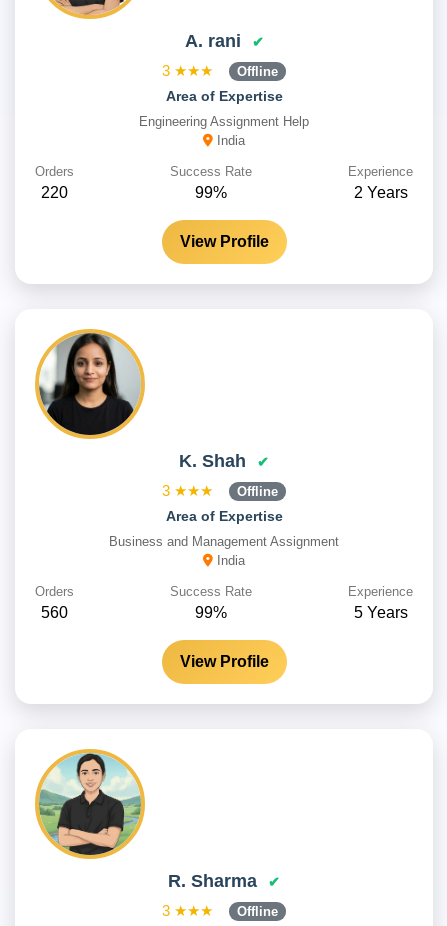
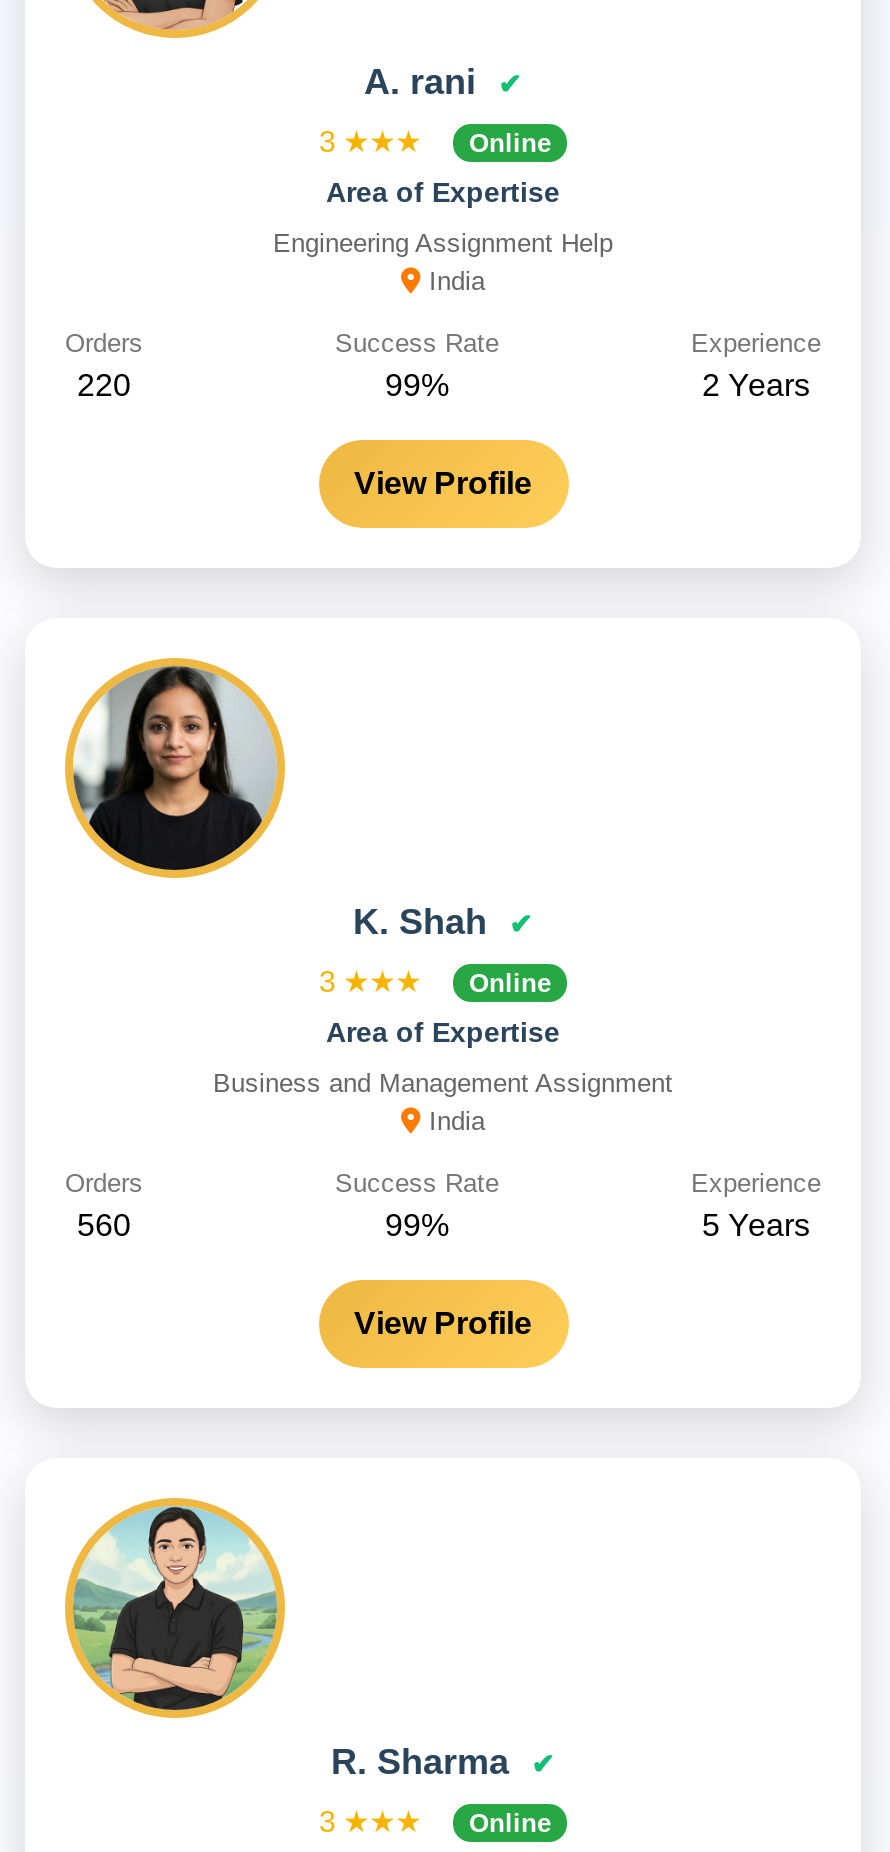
- Offline
+ Online

- Offline
+ Online

- Offline
+ Online
